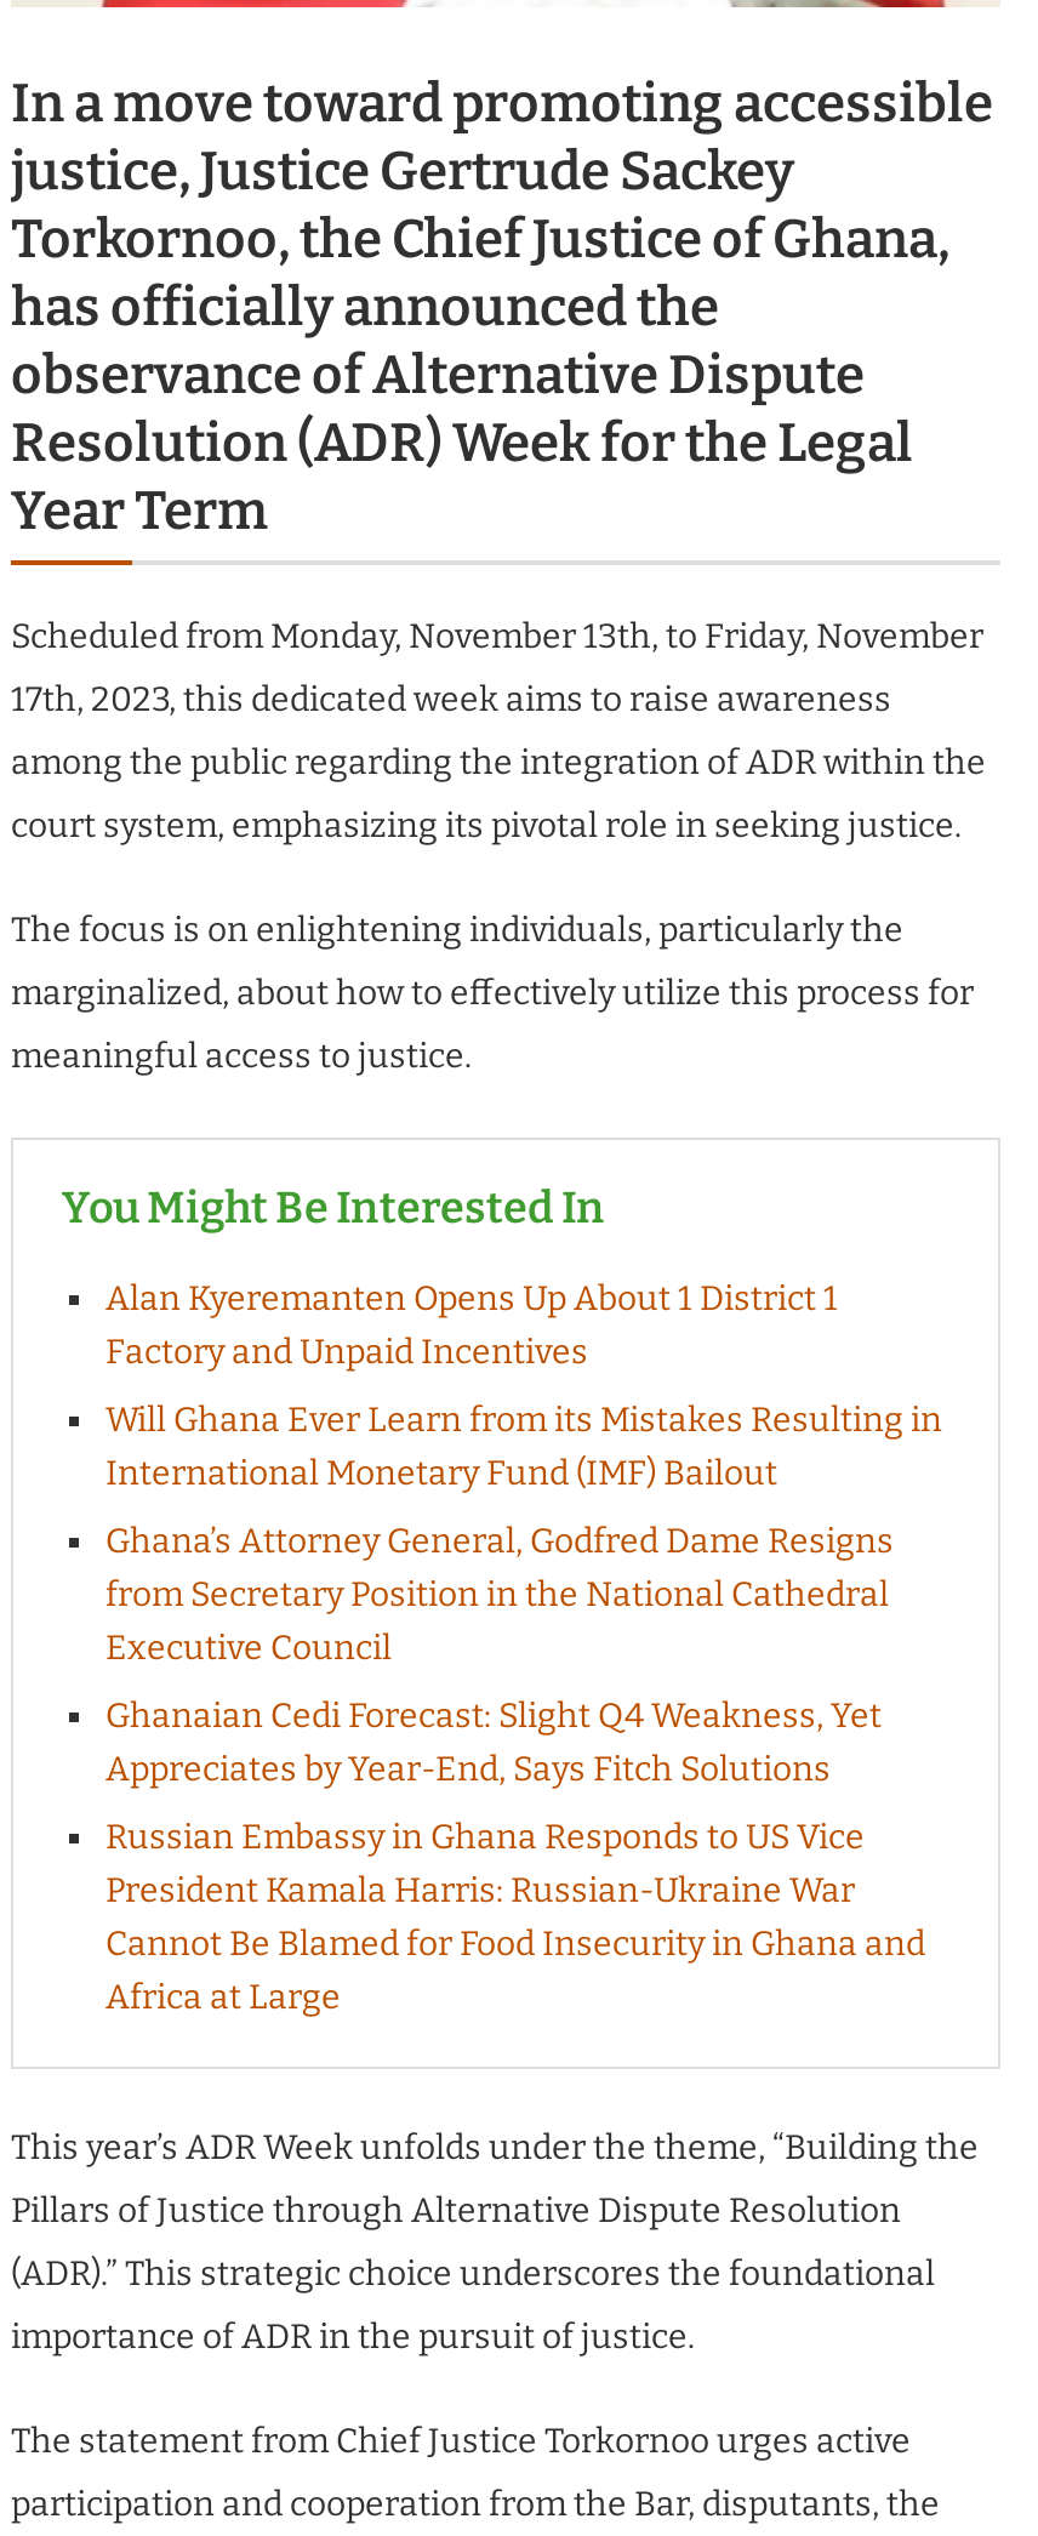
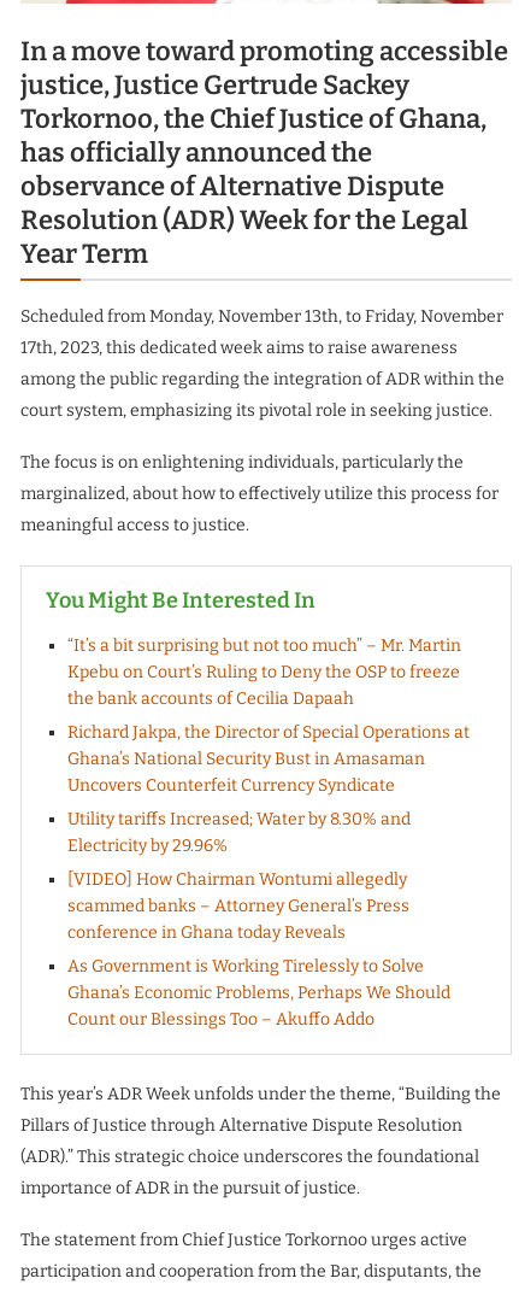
- Alan Kyeremanten Opens Up About 1 District 1
- Factory and Unpaid Incentives
+ “It’s a bit surprising but not too much” – Mr. Martin
+ Kpebu on Court’s Ruling to Deny the OSP to freeze
+ the bank accounts of Cecilia Dapaah

- Will Ghana Ever Learn from its Mistakes Resulting in
- International Monetary Fund (IMF) Bailout
+ Richard Jakpa, the Director of Special Operations at
+ Ghana’s National Security Bust in Amasaman
+ Uncovers Counterfeit Currency Syndicate

- Ghana’s Attorney General, Godfred Dame Resigns
- from Secretary Position in the National Cathedral
- Executive Council
+ Utility tariffs Increased; Water by 8.30% and
+ Electricity by 29.96%

- Ghanaian Cedi Forecast: Slight Q4 Weakness, Yet
- Appreciates by Year-End, Says Fitch Solutions
+ [VIDEO] How Chairman Wontumi allegedly
+ scammed banks – Attorney General’s Press
+ conference in Ghana today Reveals

- Russian Embassy in Ghana Responds to US Vice
- President Kamala Harris: Russian-Ukraine War
- Cannot Be Blamed for Food Insecurity in Ghana and
- Africa at Large
+ As Government is Working Tirelessly to Solve
+ Ghana’s Economic Problems, Perhaps We Should
+ Count our Blessings Too – Akuffo Addo
